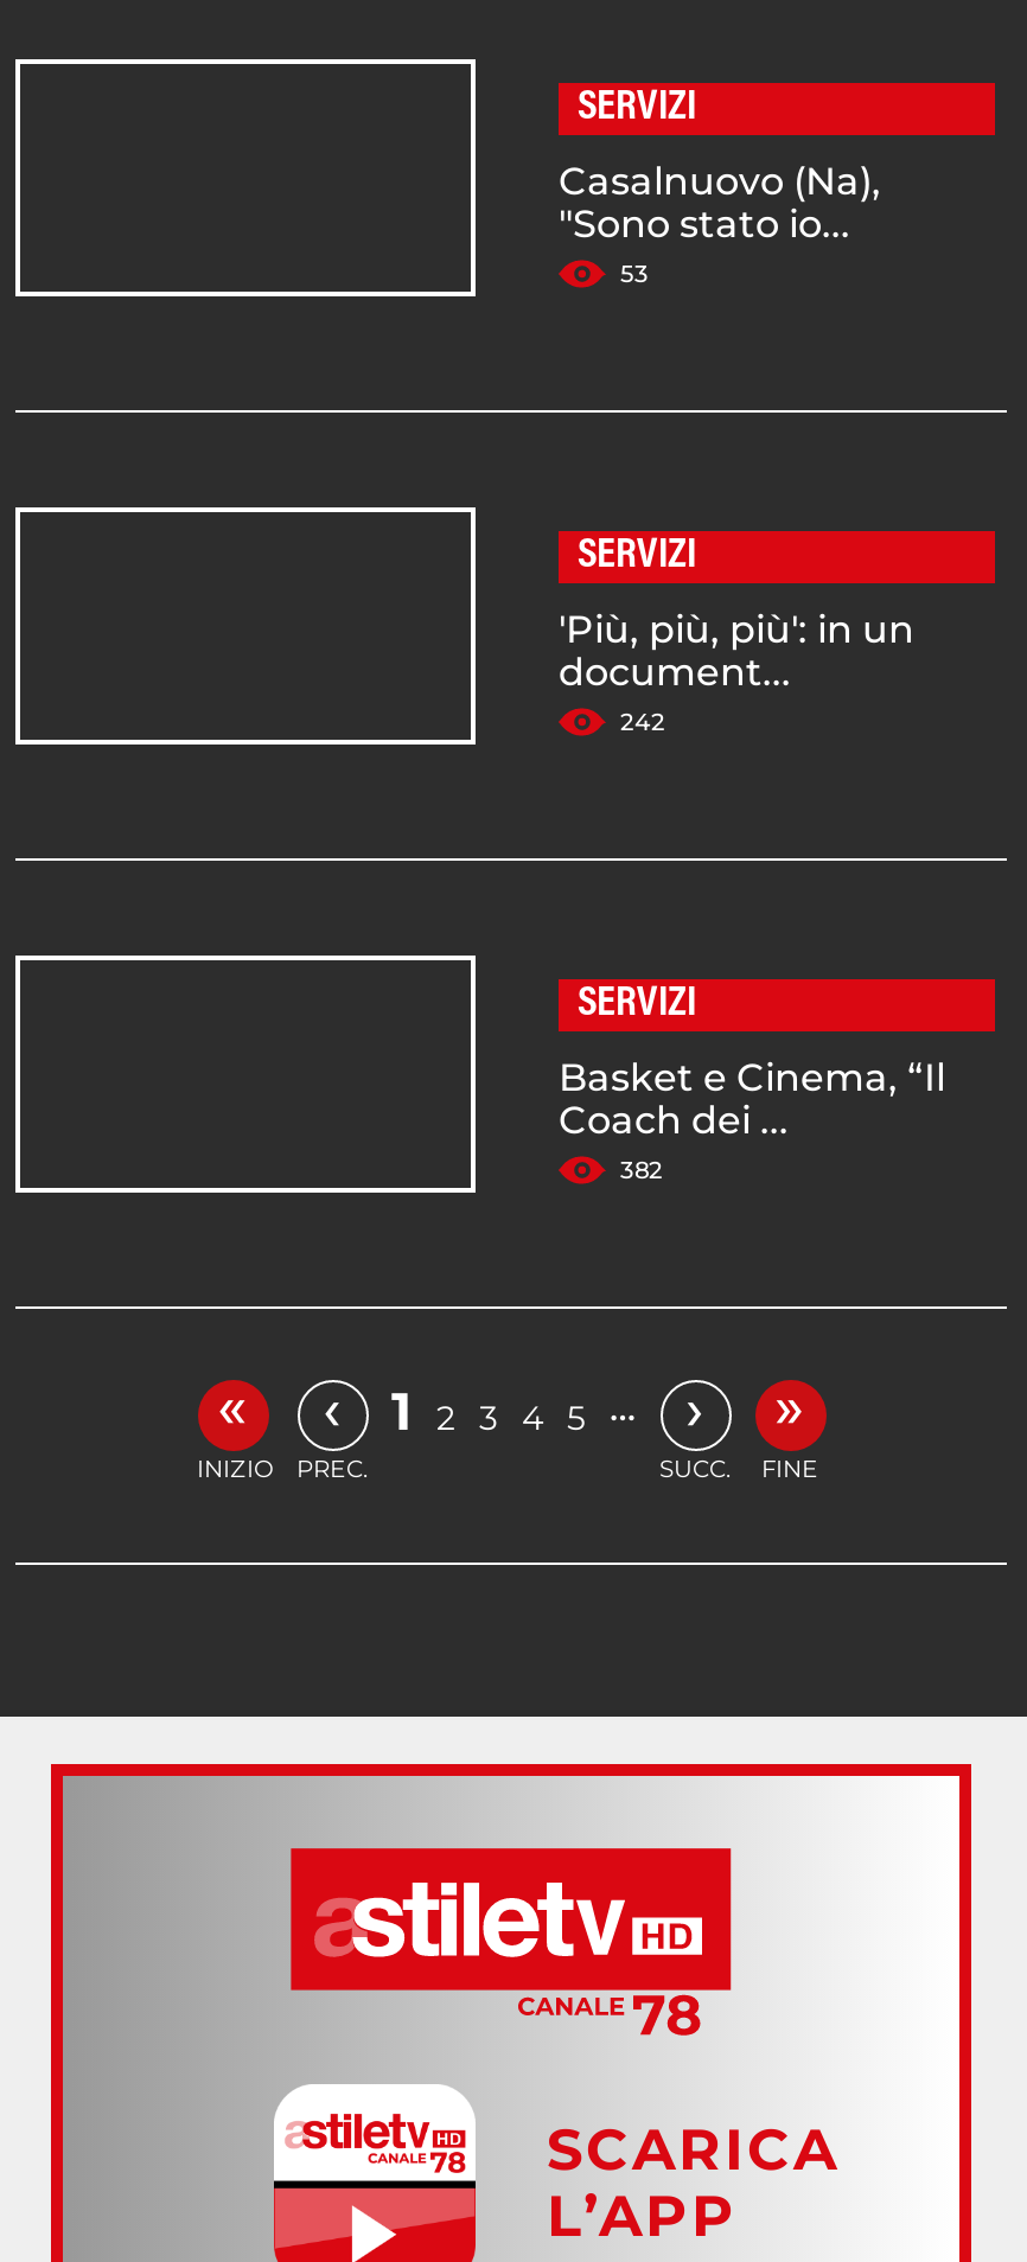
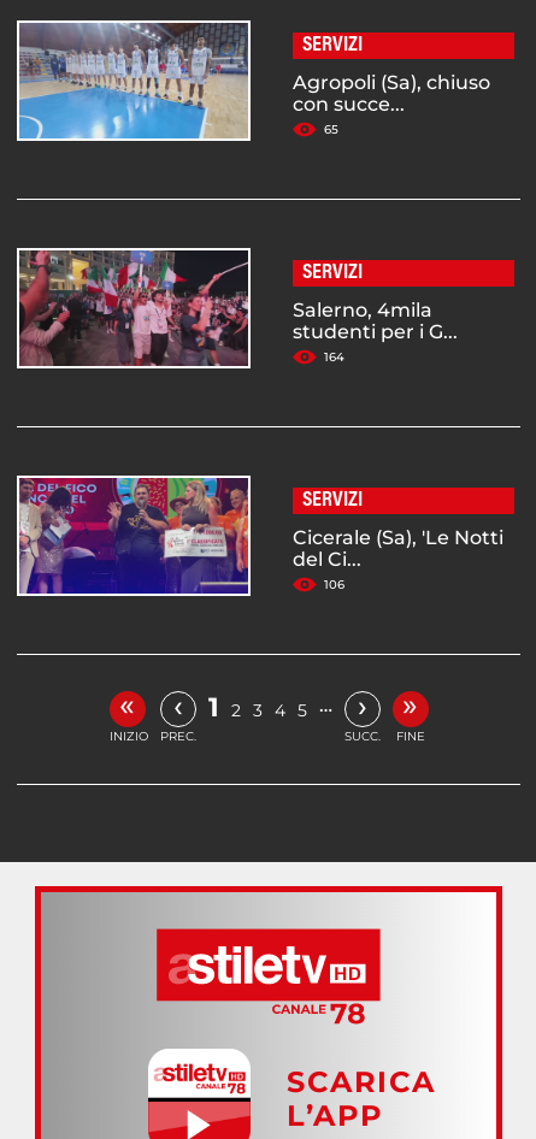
+ [image]

+ [image]

- Casalnuovo (Na),
- "Sono stato io...
- 53
+ Agropoli (Sa), chiuso
+ con succe...
+ 65

+ [image]

- 'Più, più, più': in un
- document...
- 242
+ Salerno, 4mila
+ studenti per i G...
+ 164

- Basket e Cinema, “Il
- Coach dei ...
- 382
+ Cicerale (Sa), 'Le Notti
+ del Ci...
+ 106
